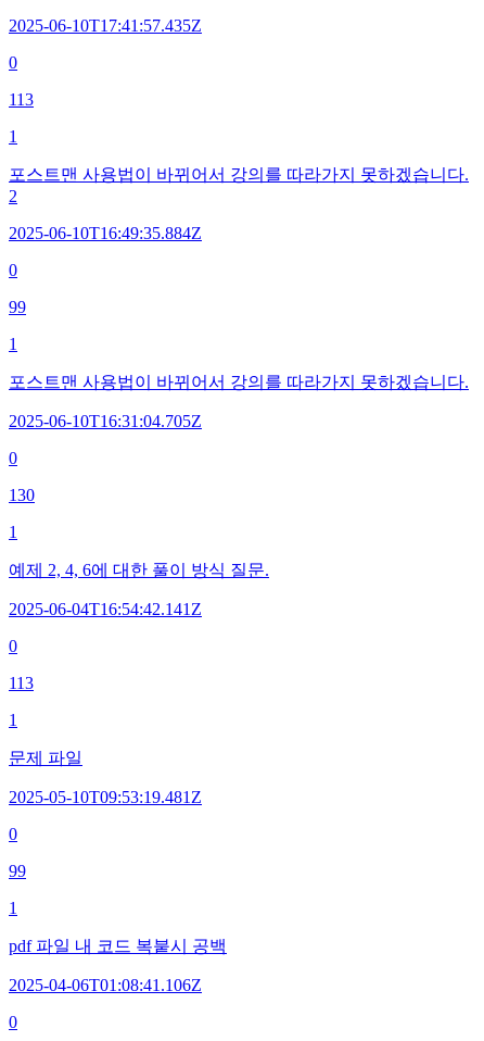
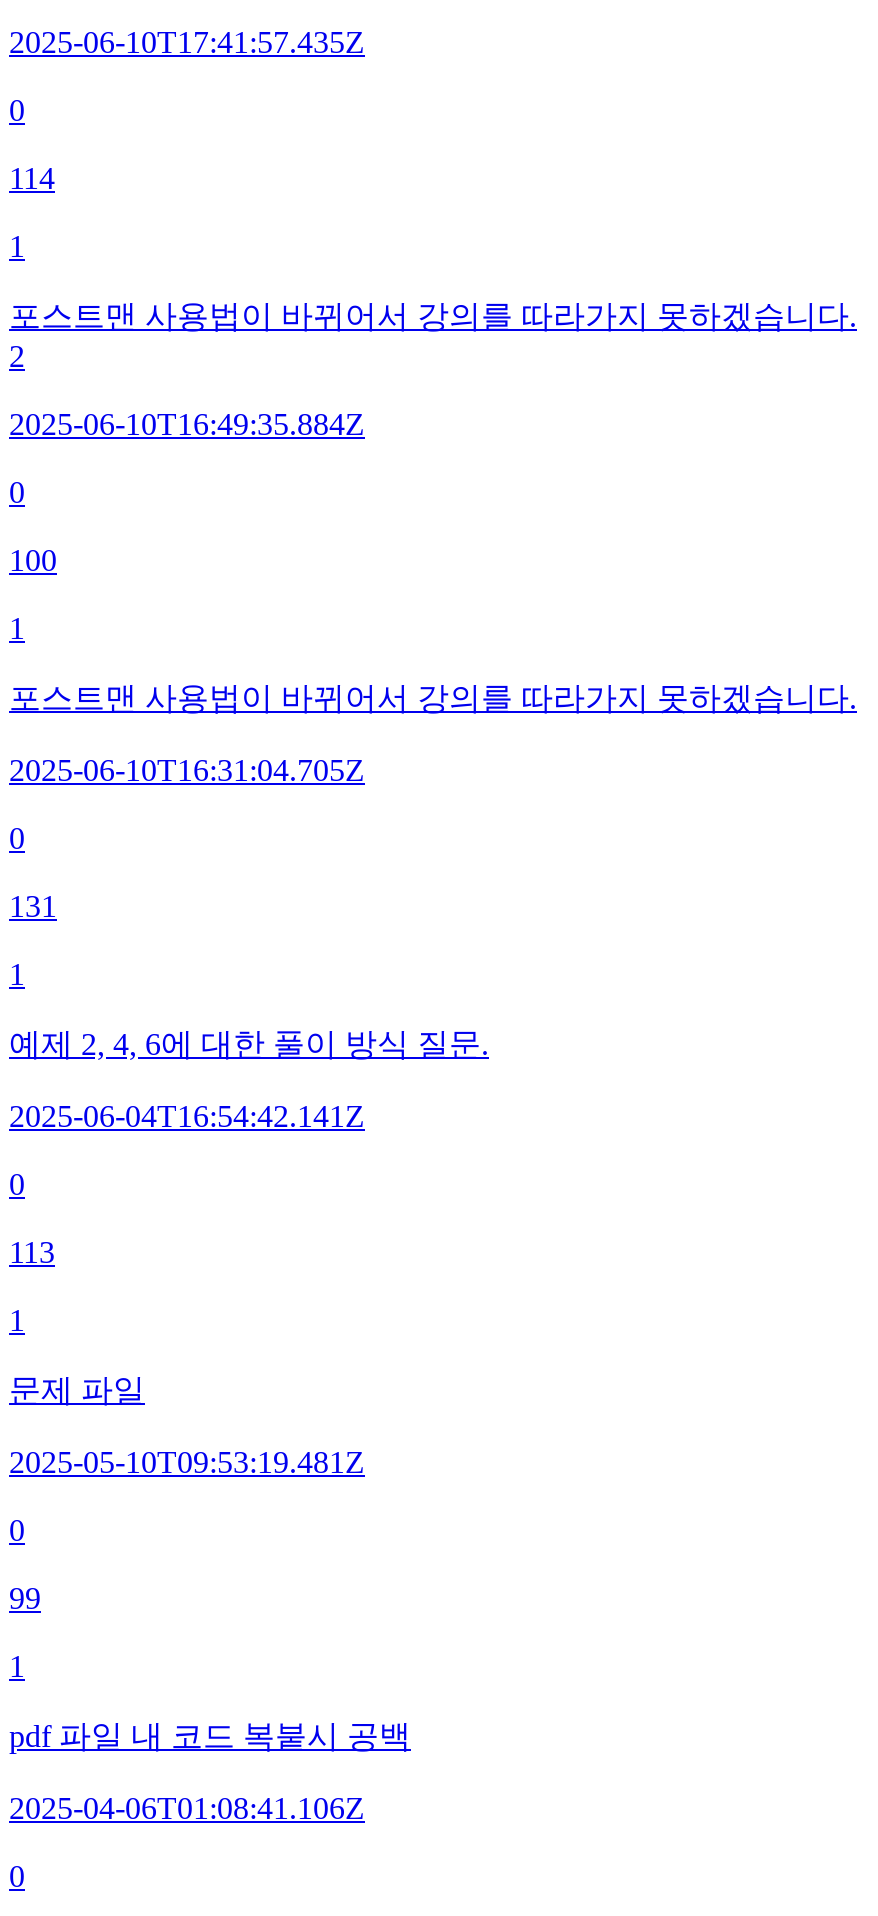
- 113
+ 114

- 99
+ 100

- 130
+ 131
